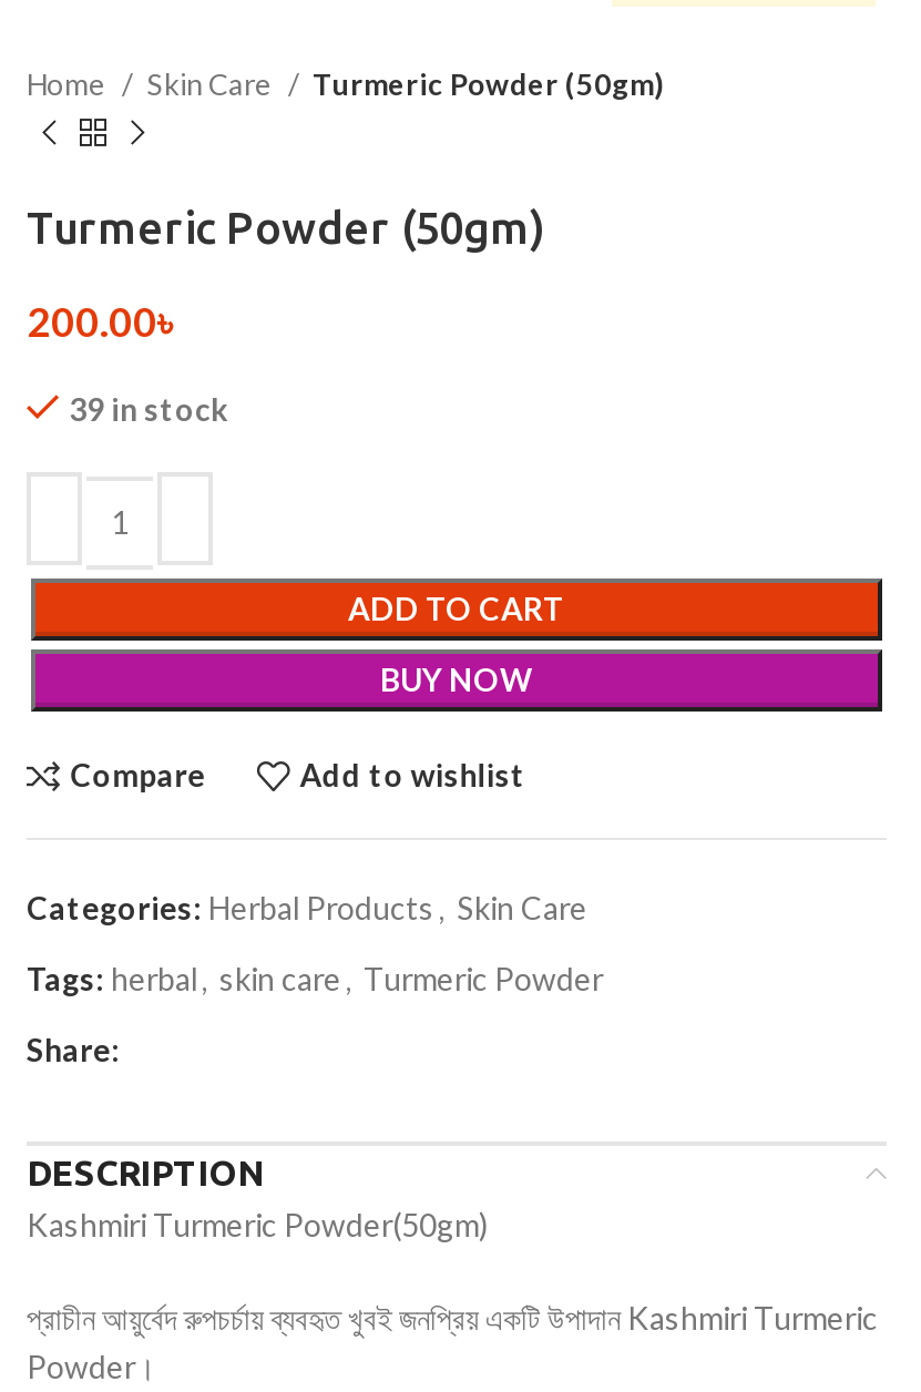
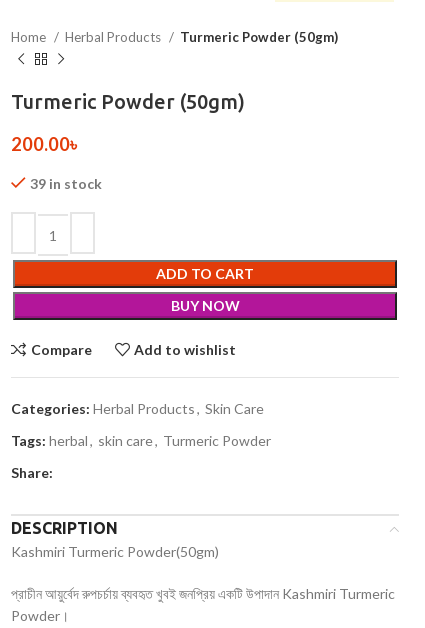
- Skin Care
+ Herbal Products
